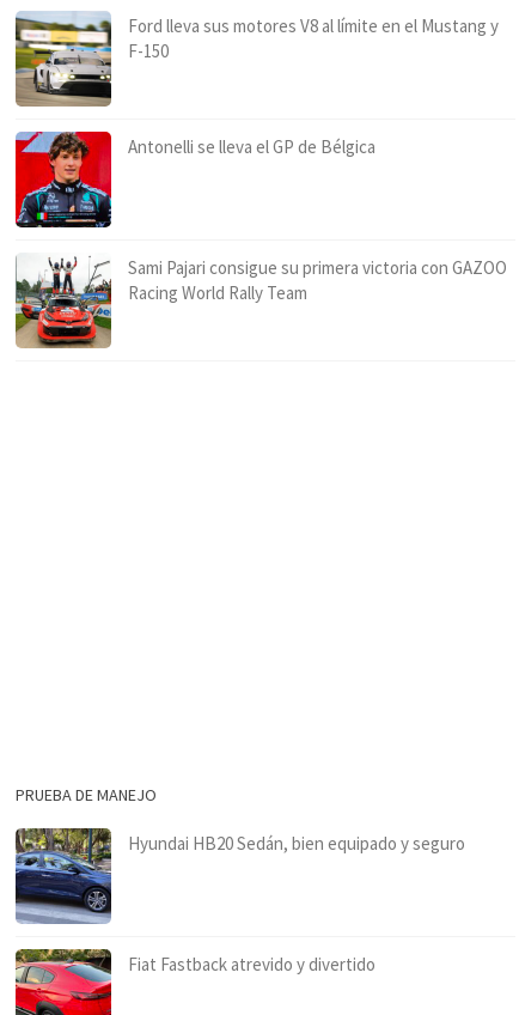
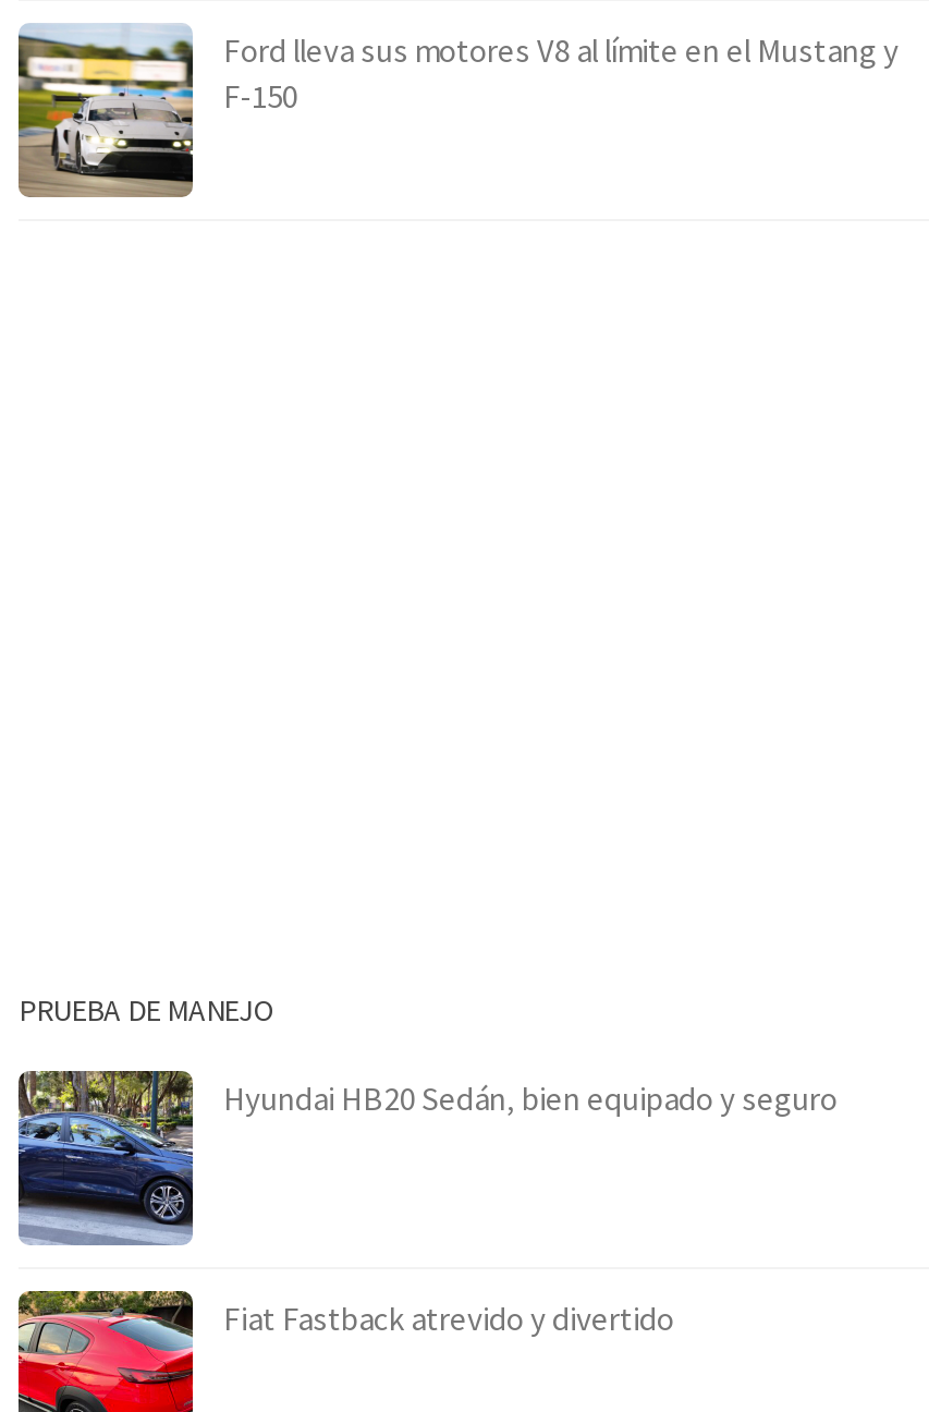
- [image]
- Antonelli se lleva el GP de Bélgica

- [image]
- Sami Pajari consigue su primera victoria con GAZOO
- Racing World Rally Team
